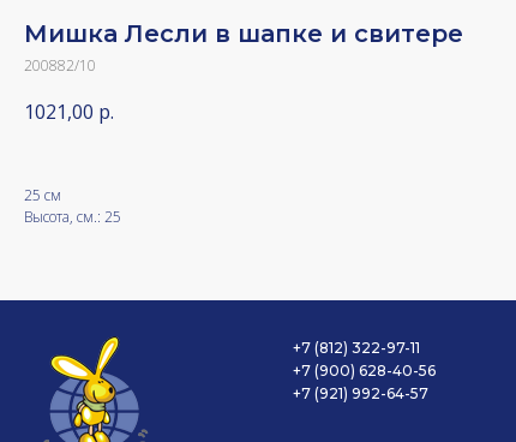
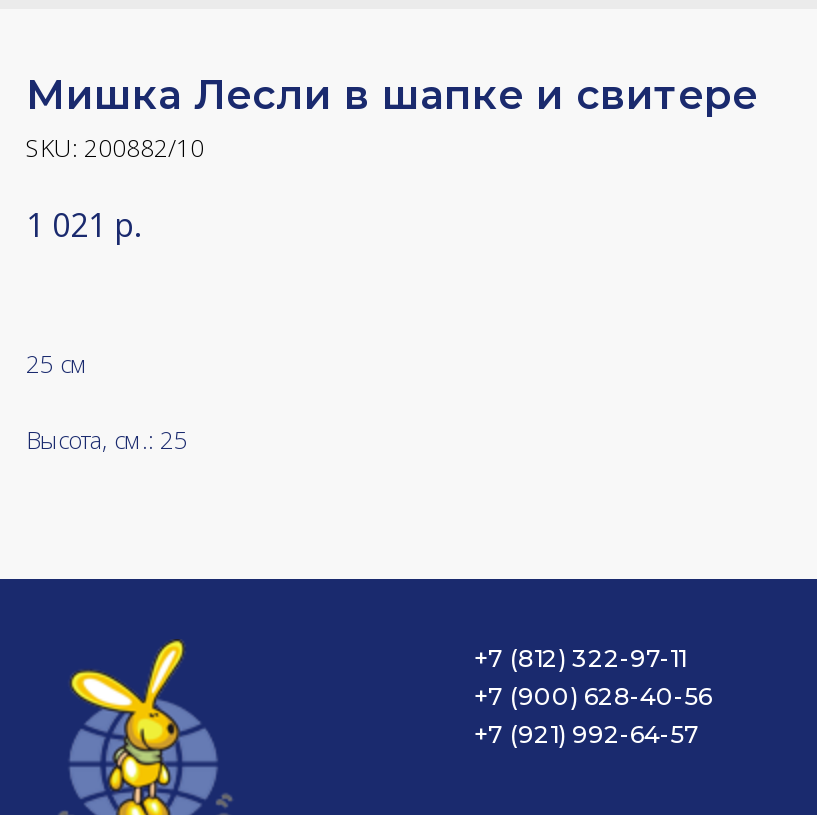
- 200882/10
+ SKU: 200882/10

- 1021,00 р.
+ 1 021 р.
